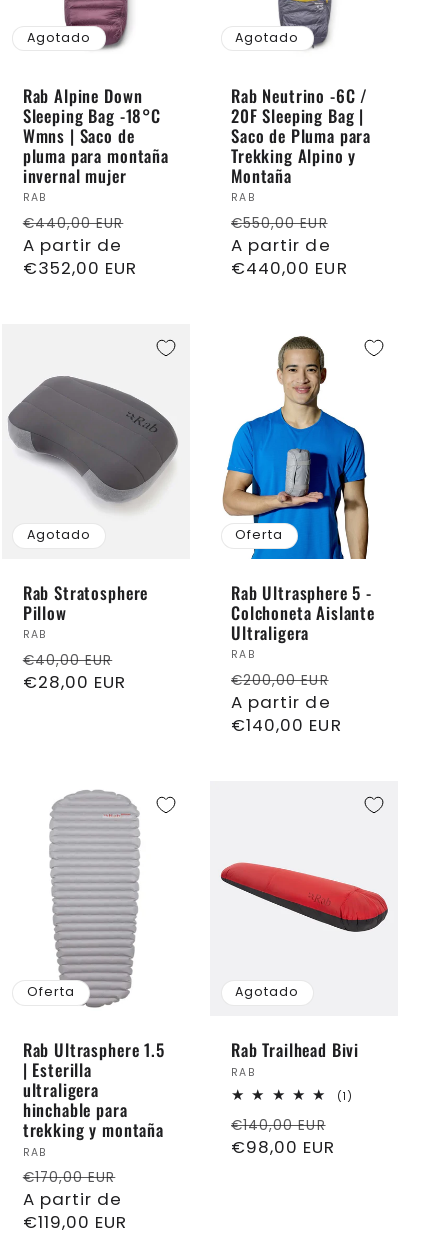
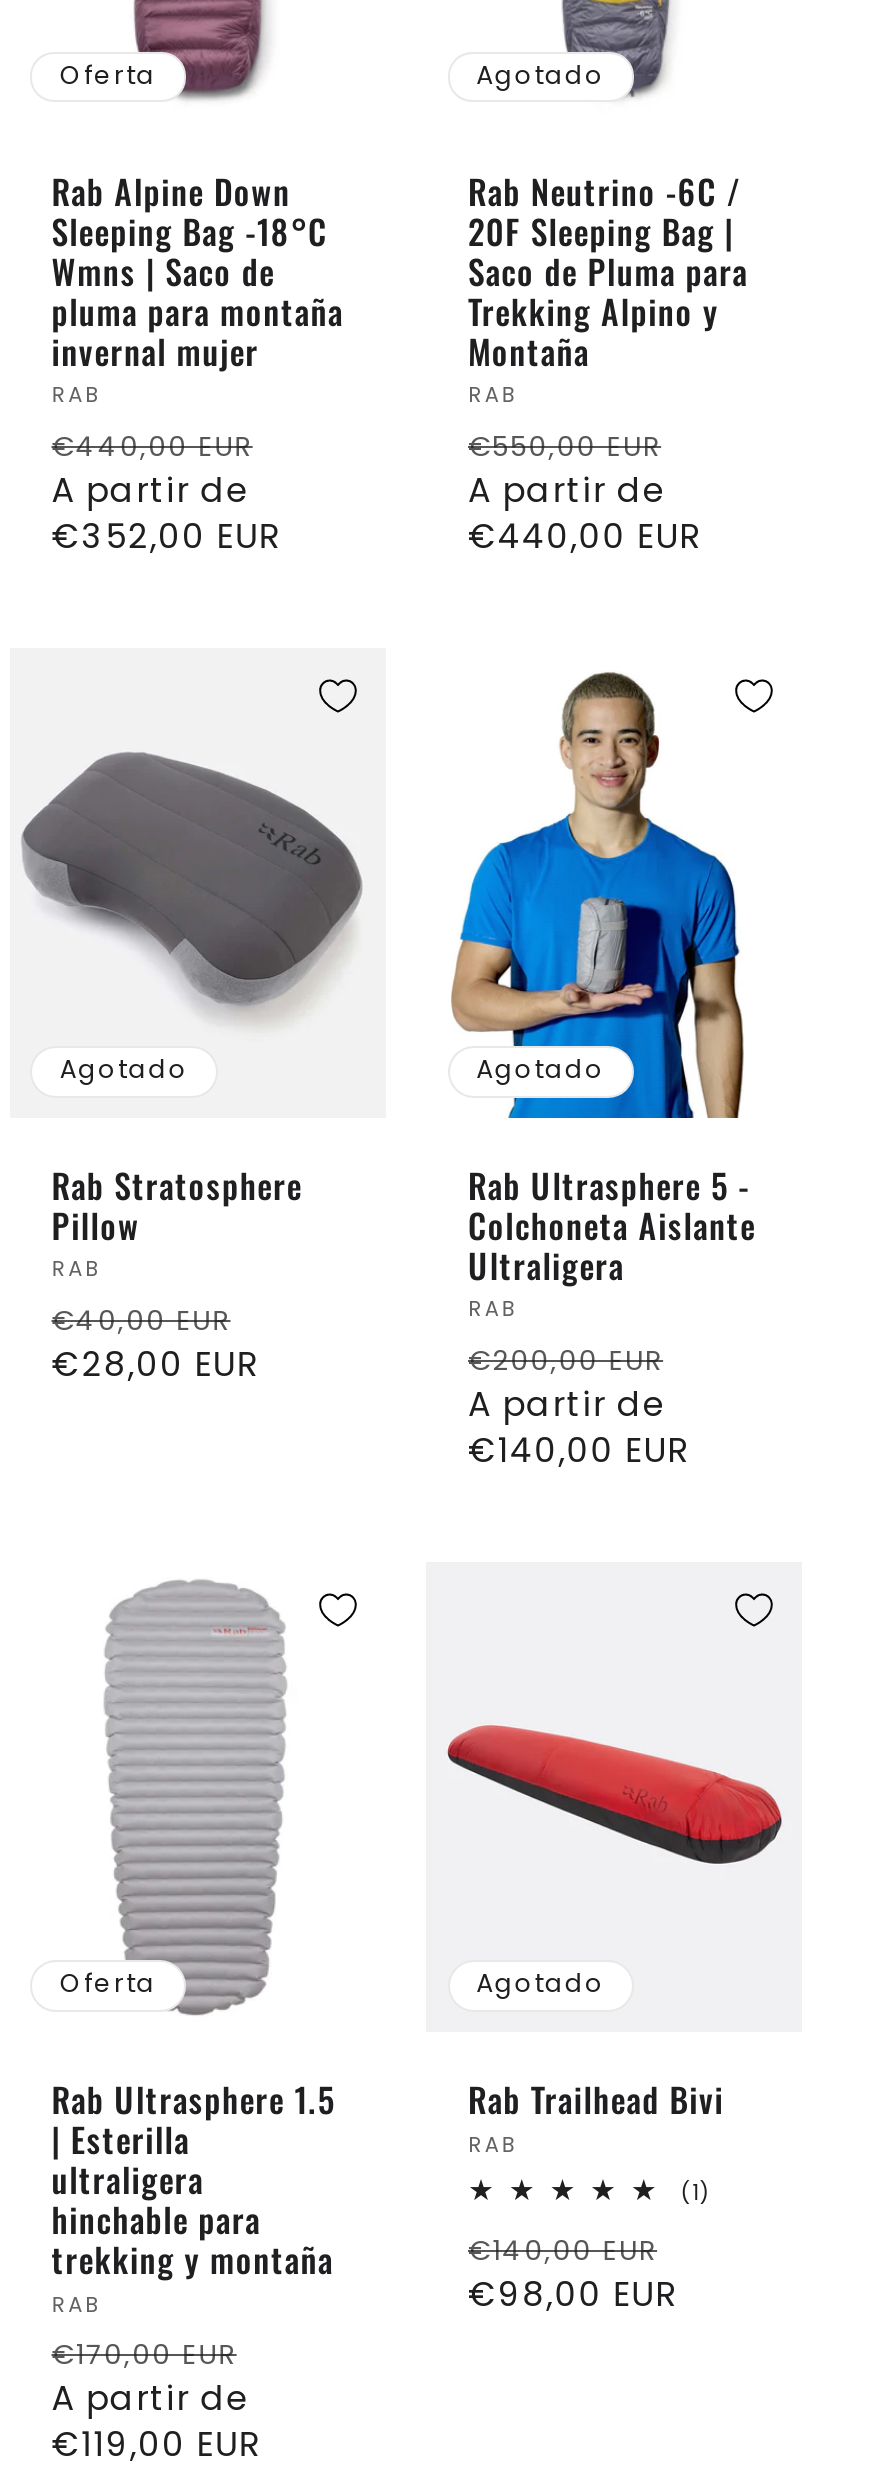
- Agotado
+ Oferta

- Oferta
+ Agotado
